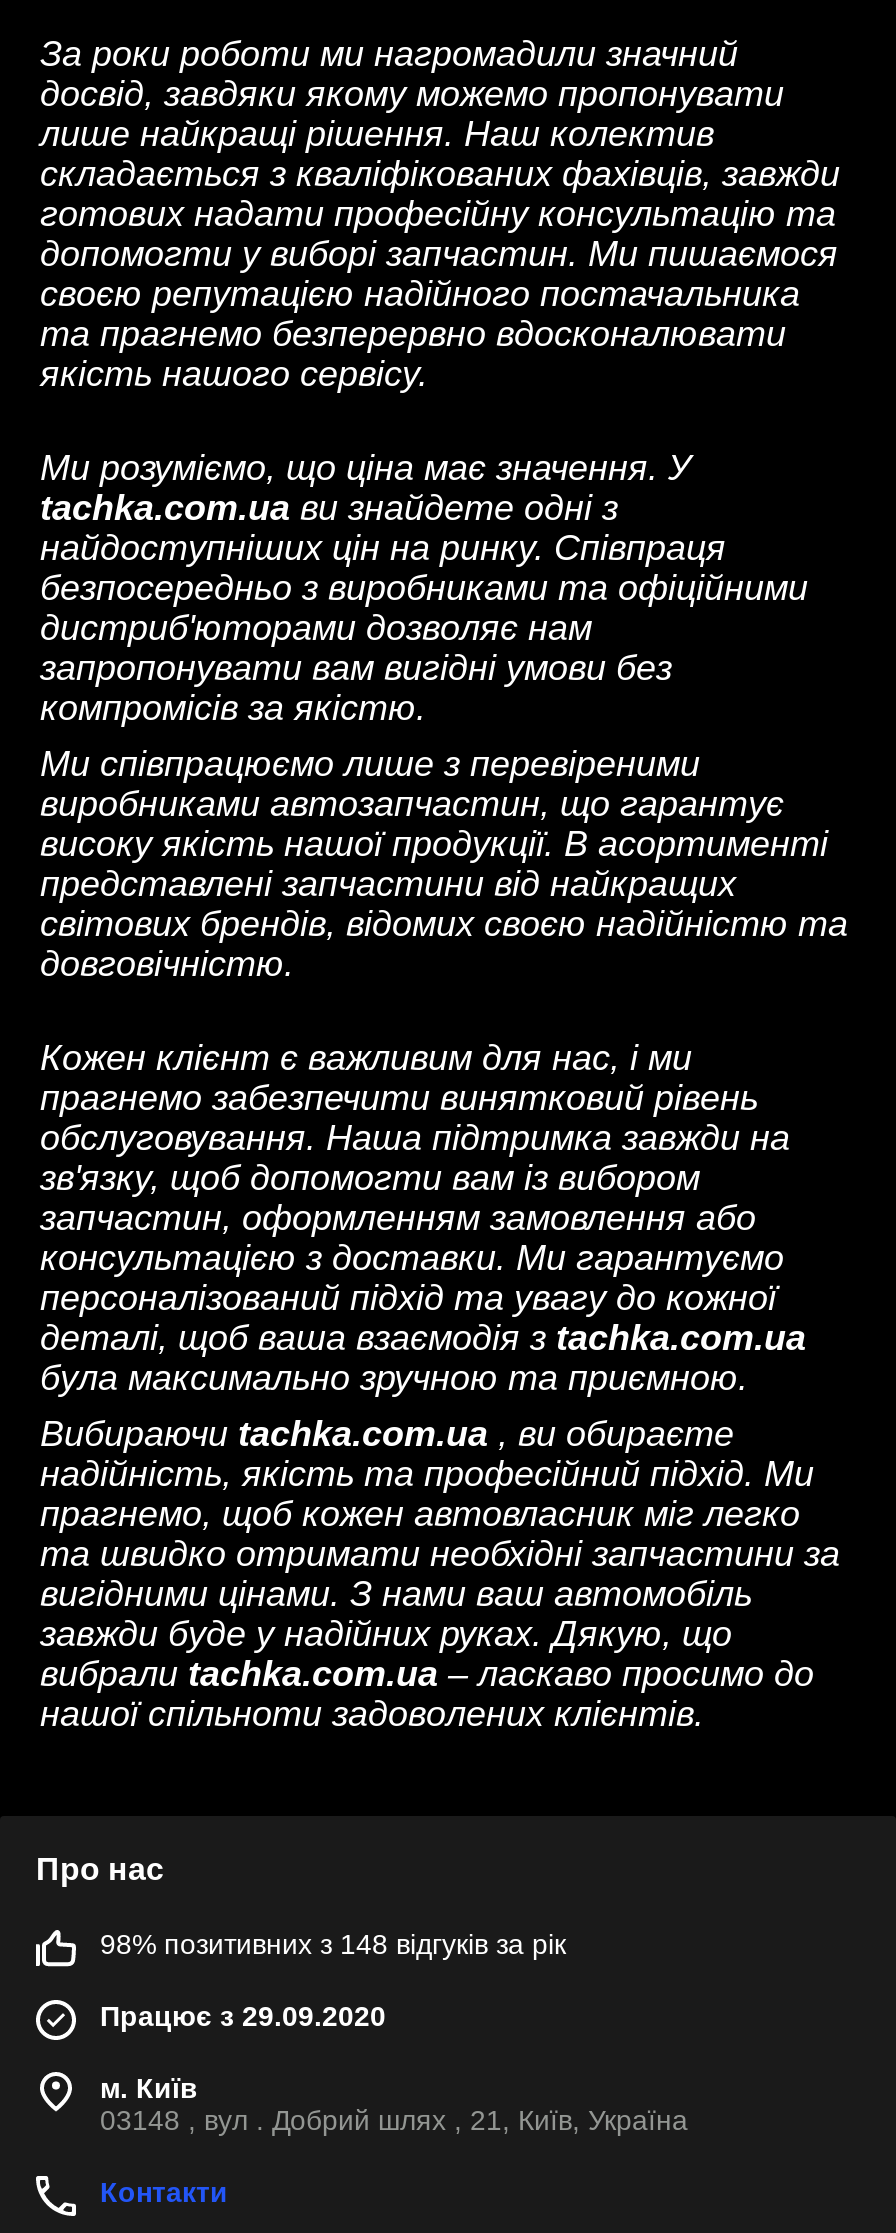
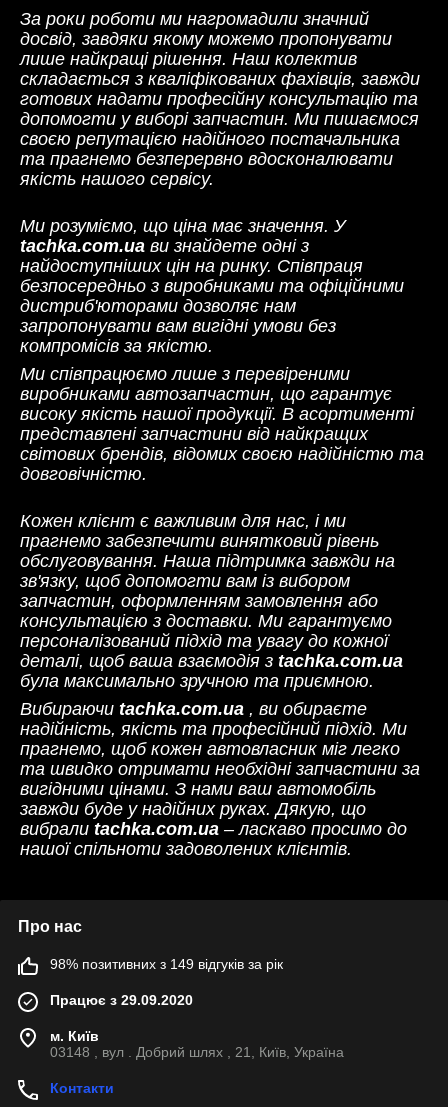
- 98% позитивних з 148 відгуків за рік
+ 98% позитивних з 149 відгуків за рік
